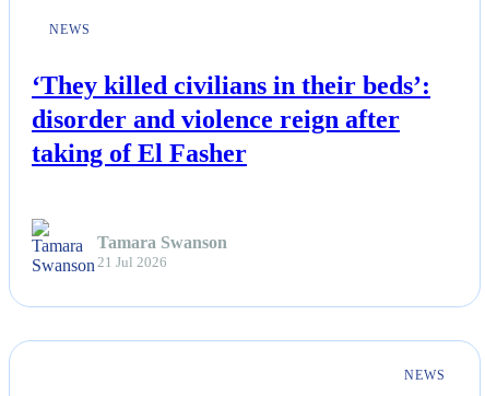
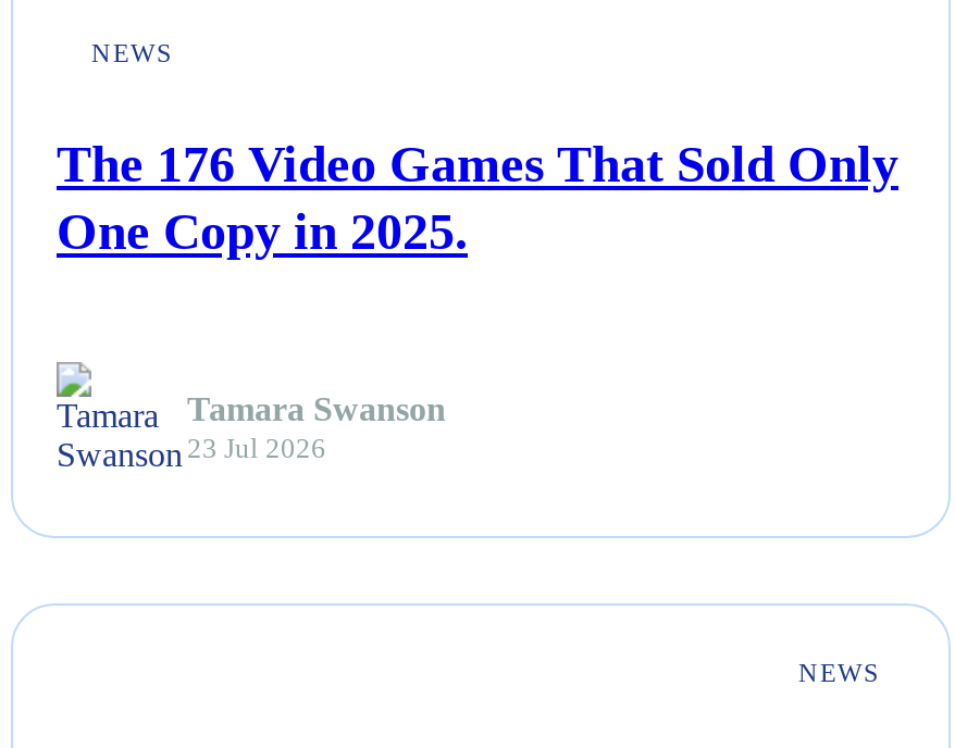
- ‘They killed civilians in their beds’:
- disorder and violence reign after
- taking of El Fasher
+ The 176 Video Games That Sold Only
+ One Copy in 2025.

- 21 Jul 2026
+ 23 Jul 2026
